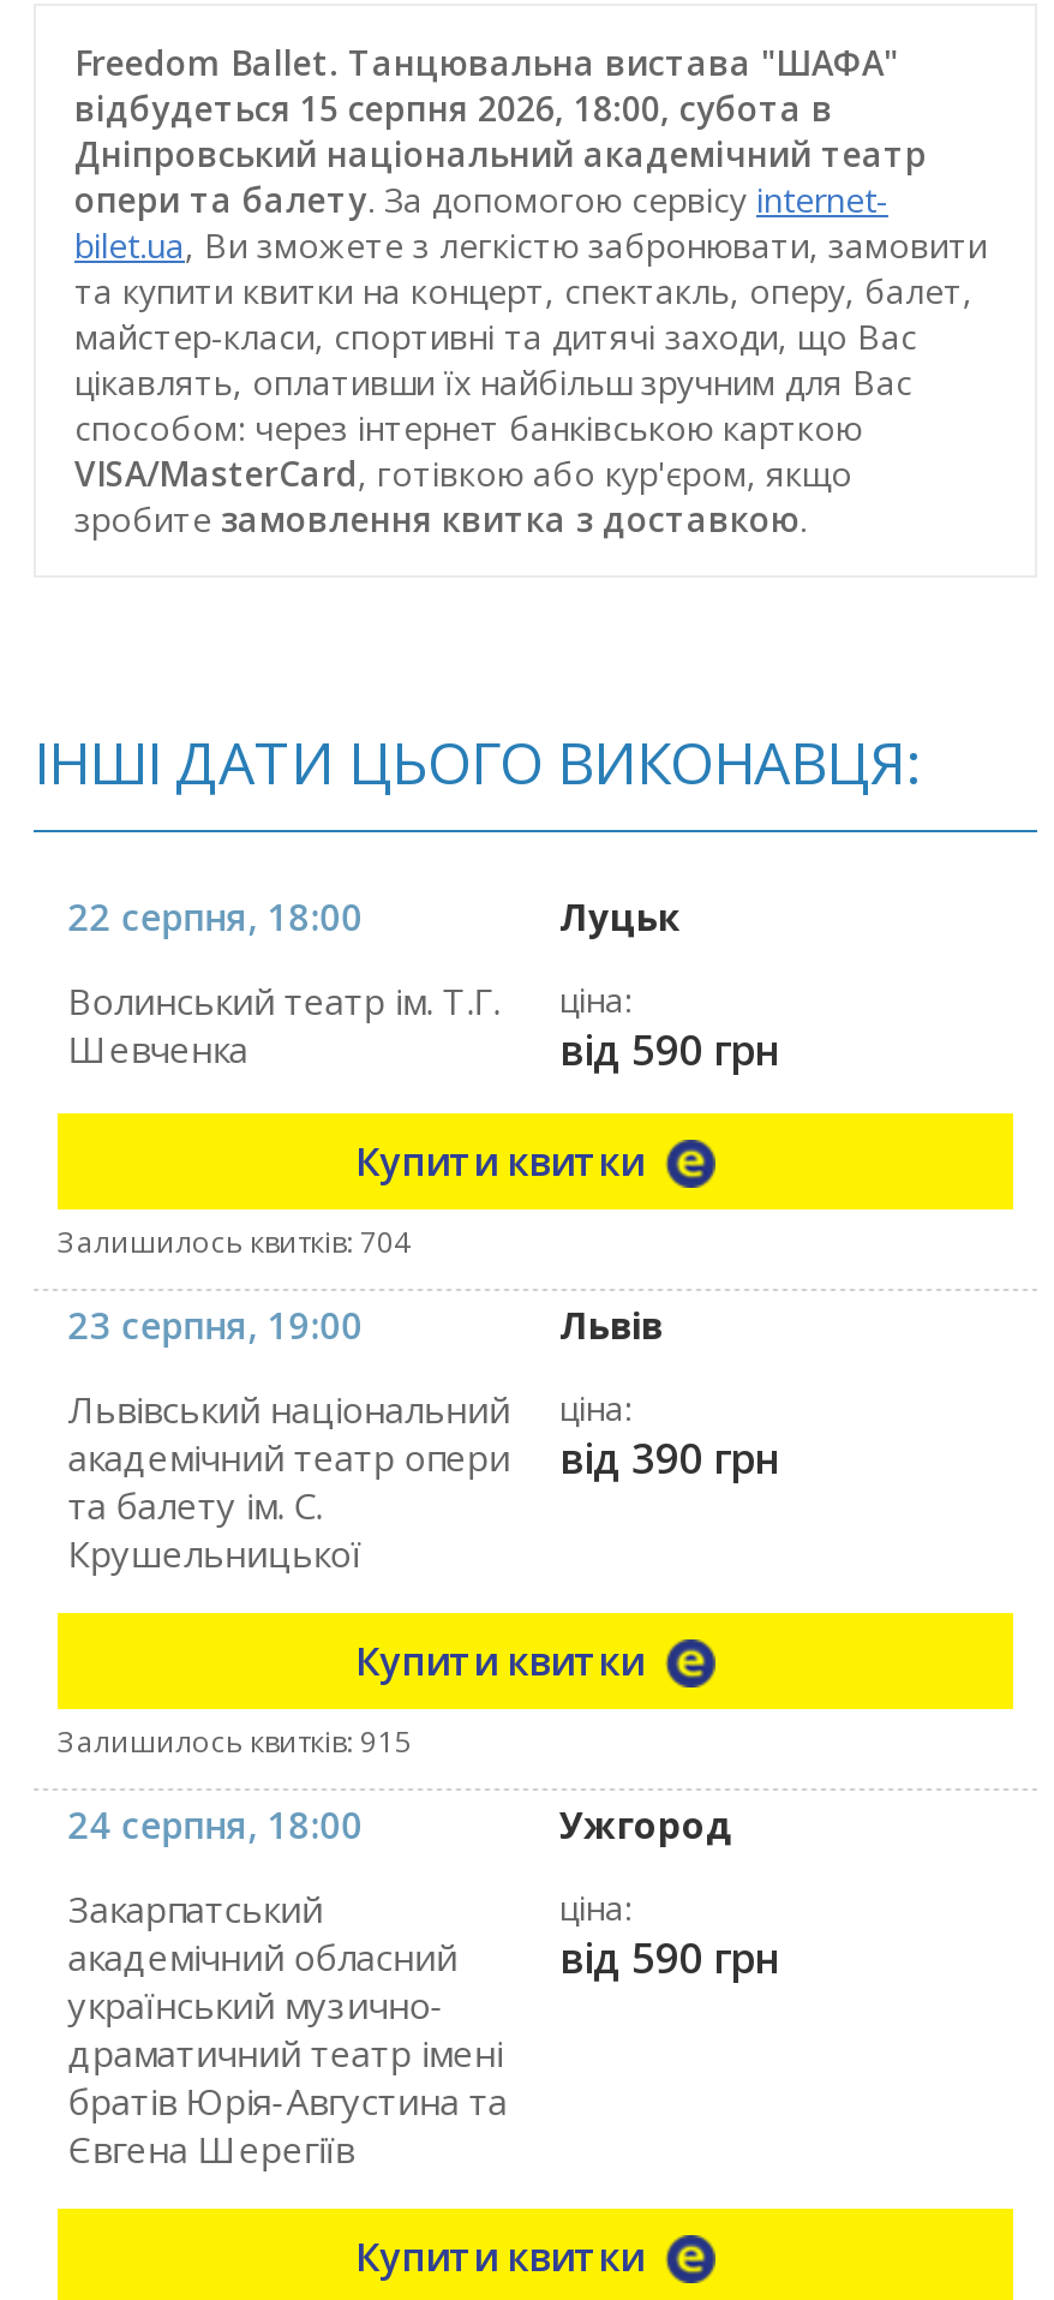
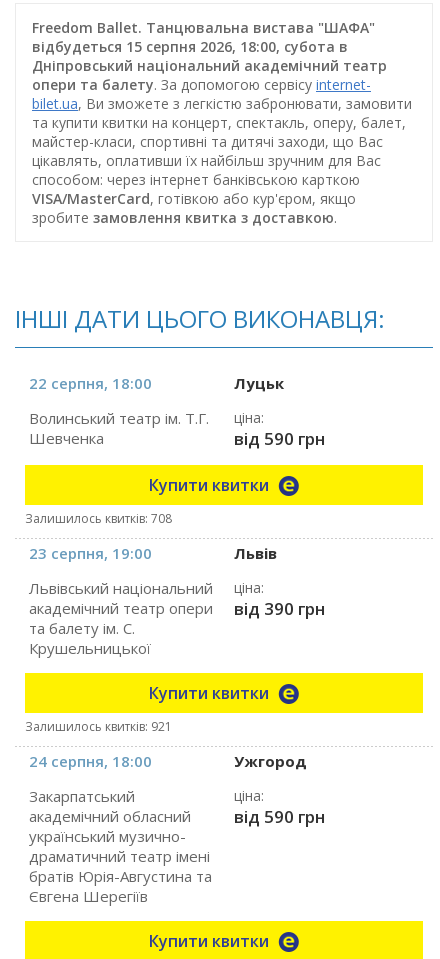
- Залишилось квитків: 704
+ Залишилось квитків: 708

- Залишилось квитків: 915
+ Залишилось квитків: 921
